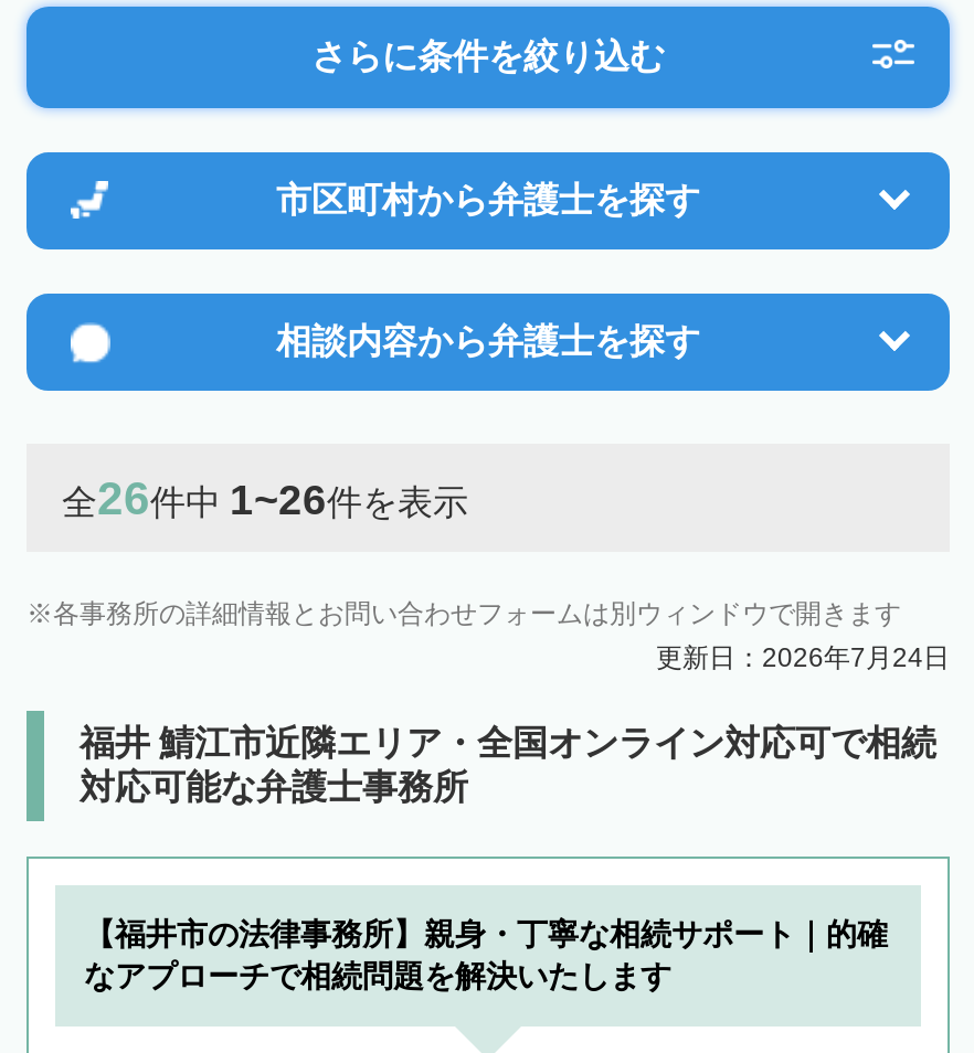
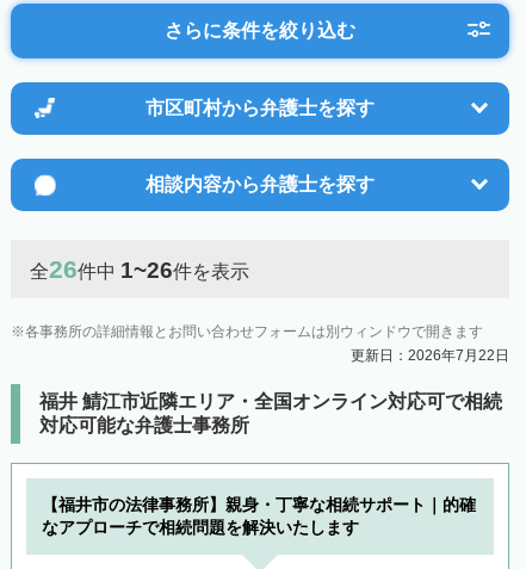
- 更新日：2026年7月24日
+ 更新日：2026年7月22日
